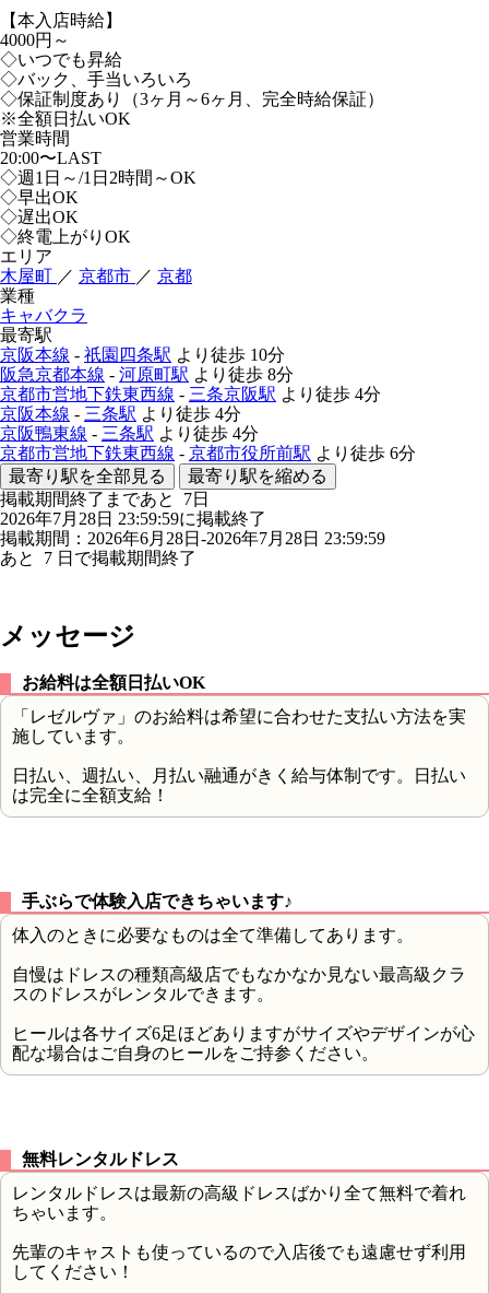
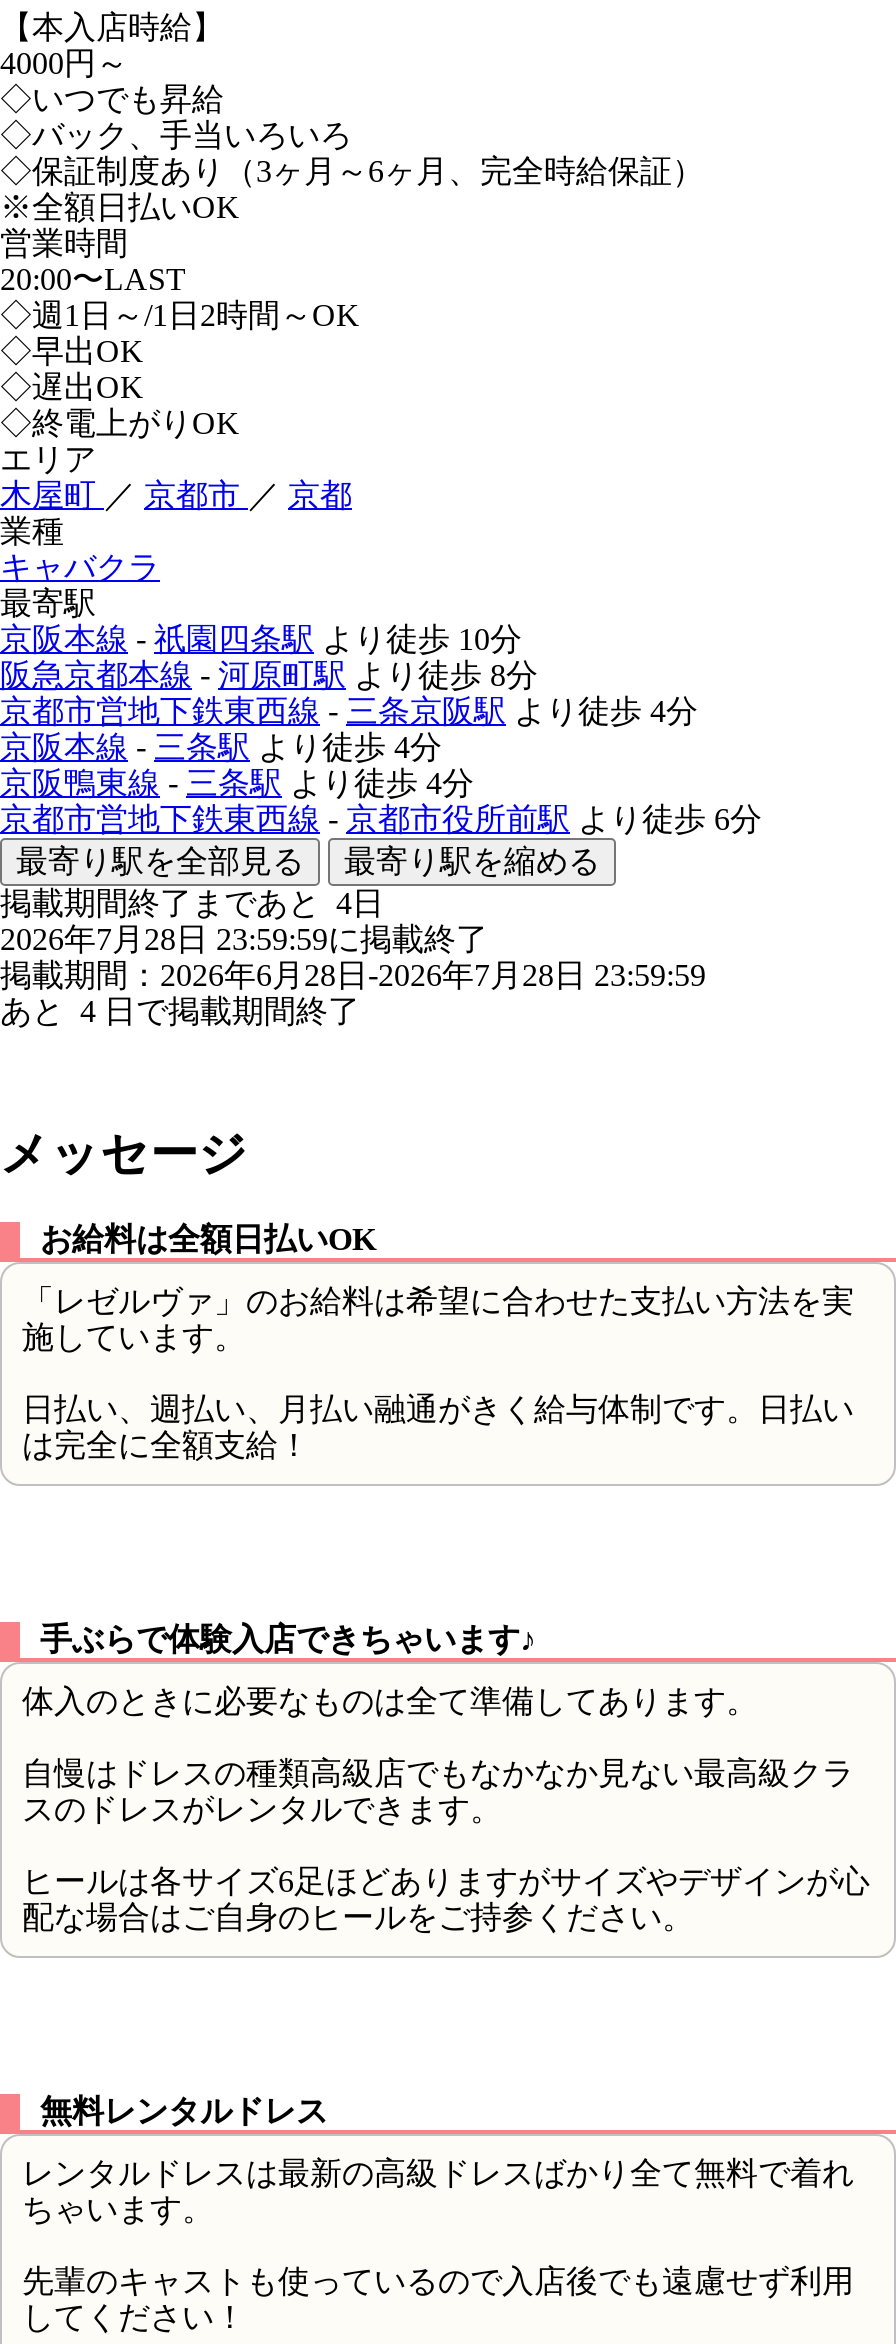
- 掲載期間終了まであと7日
+ 掲載期間終了まであと4日

- あと7日で掲載期間終了
+ あと4日で掲載期間終了
